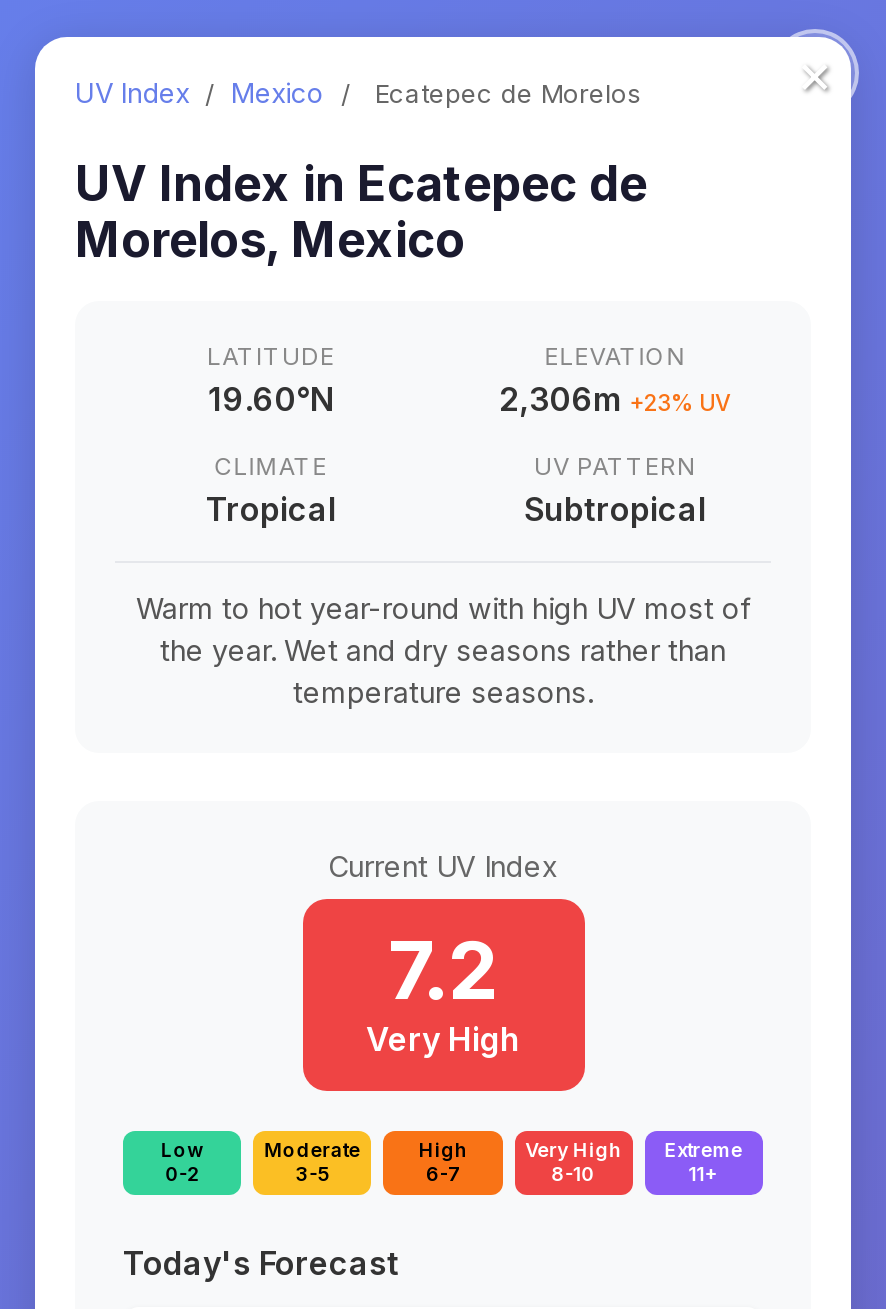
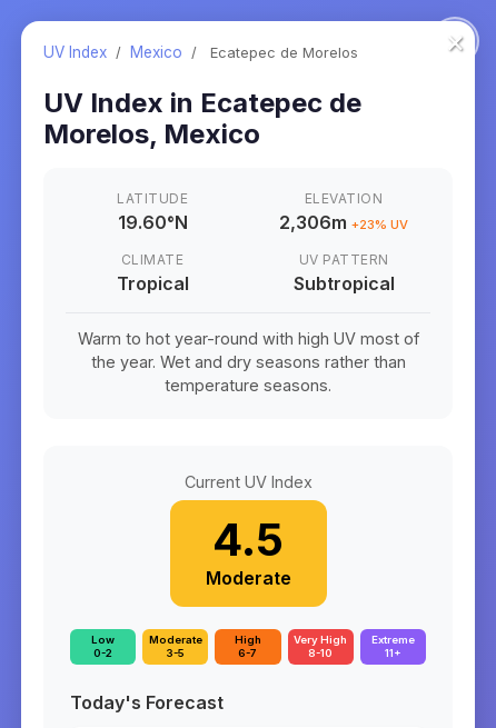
- 7.2
- Very High
+ 4.5
+ Moderate
